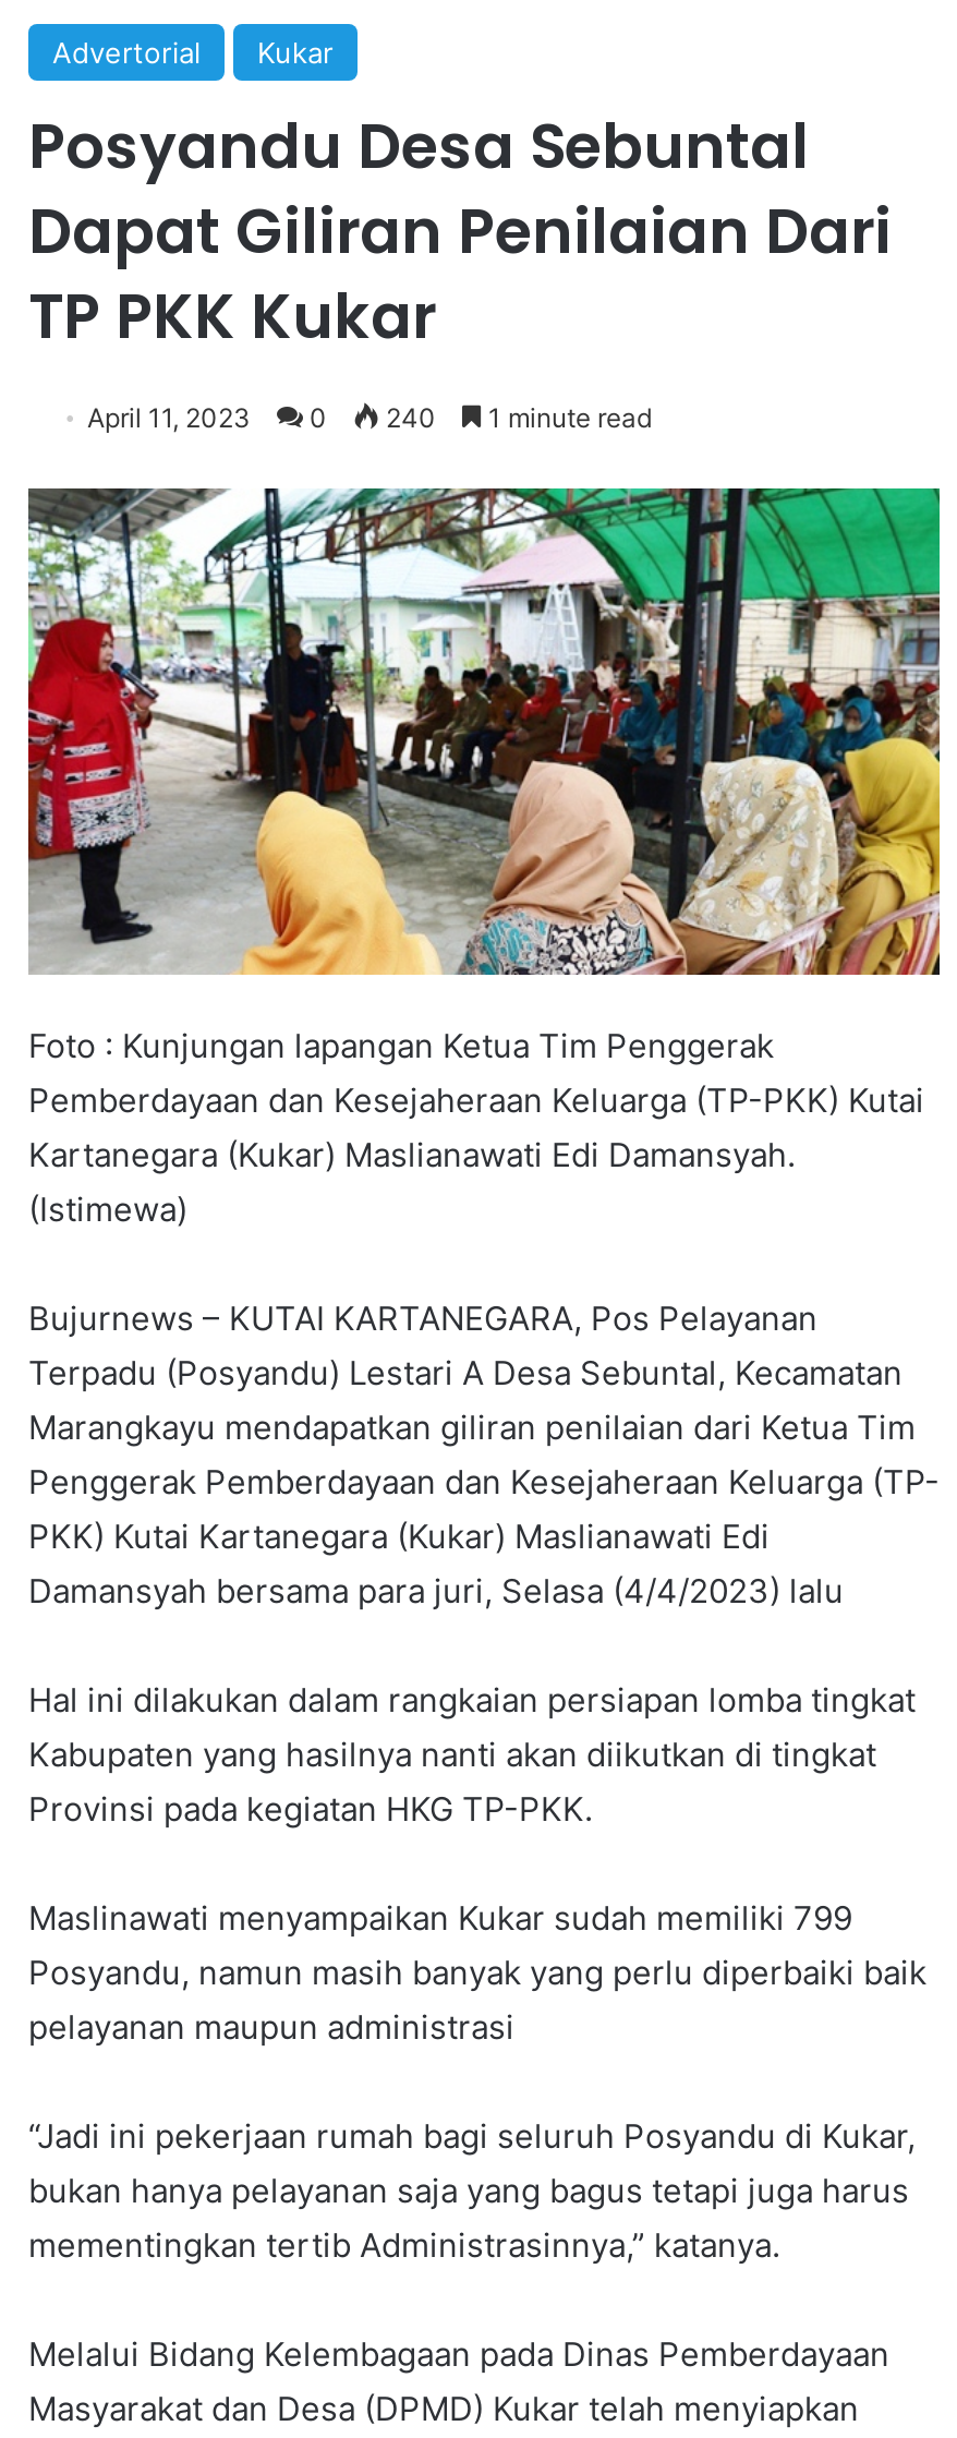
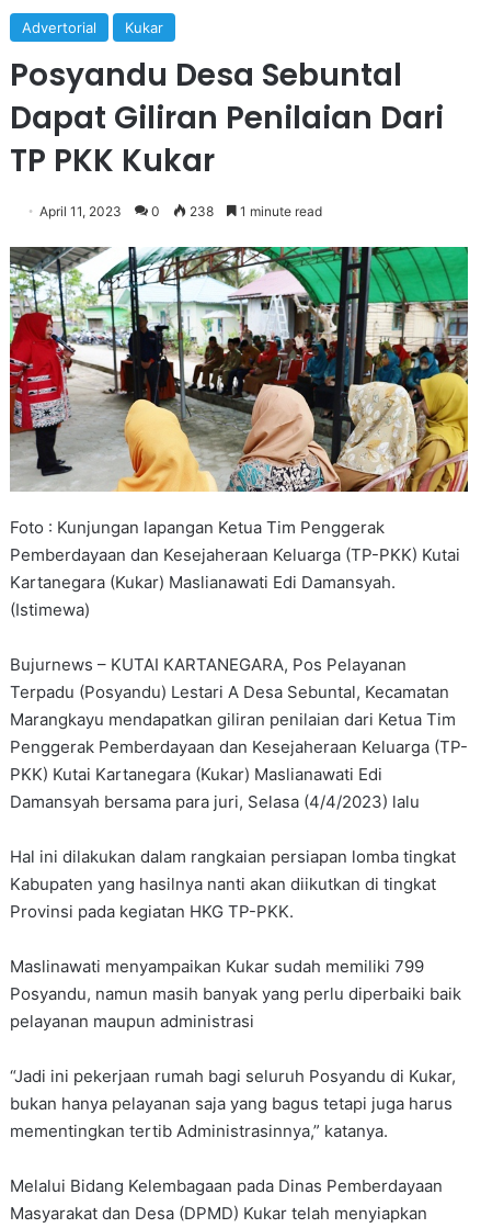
- April 11, 2023 0 240 1 minute read
+ April 11, 2023 0 238 1 minute read
